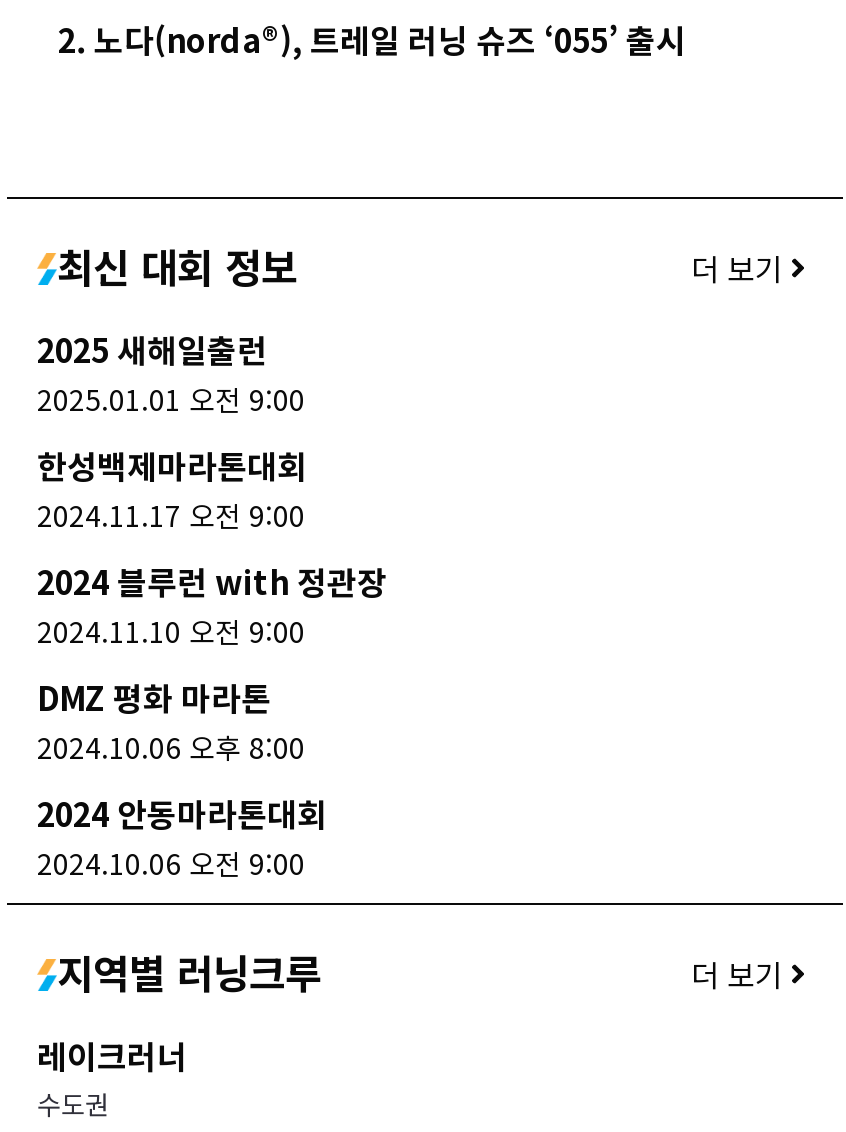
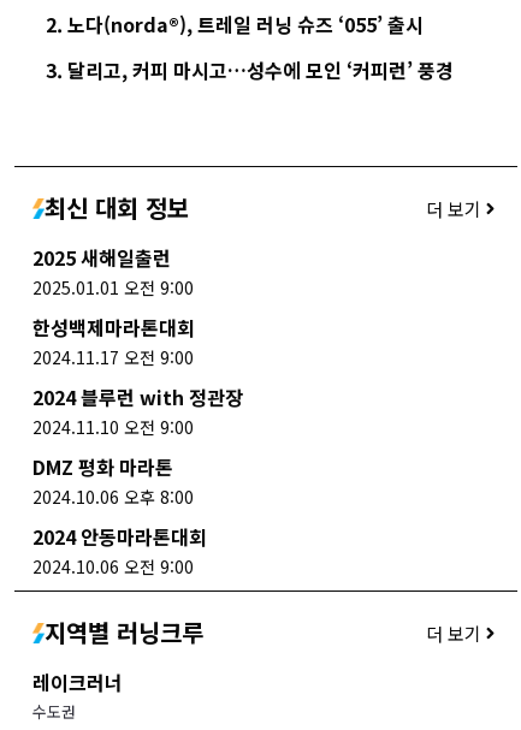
+ 달리고, 커피 마시고…성수에 모인 ‘커피런’ 풍경
